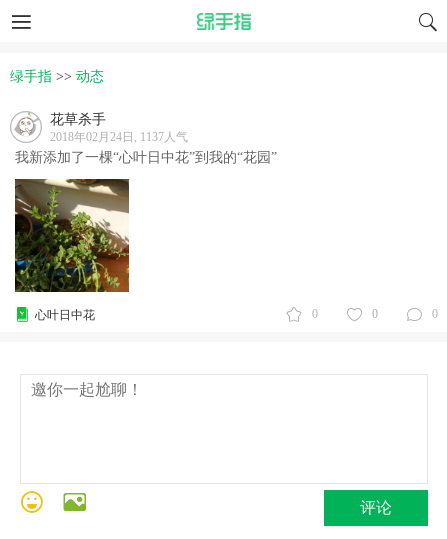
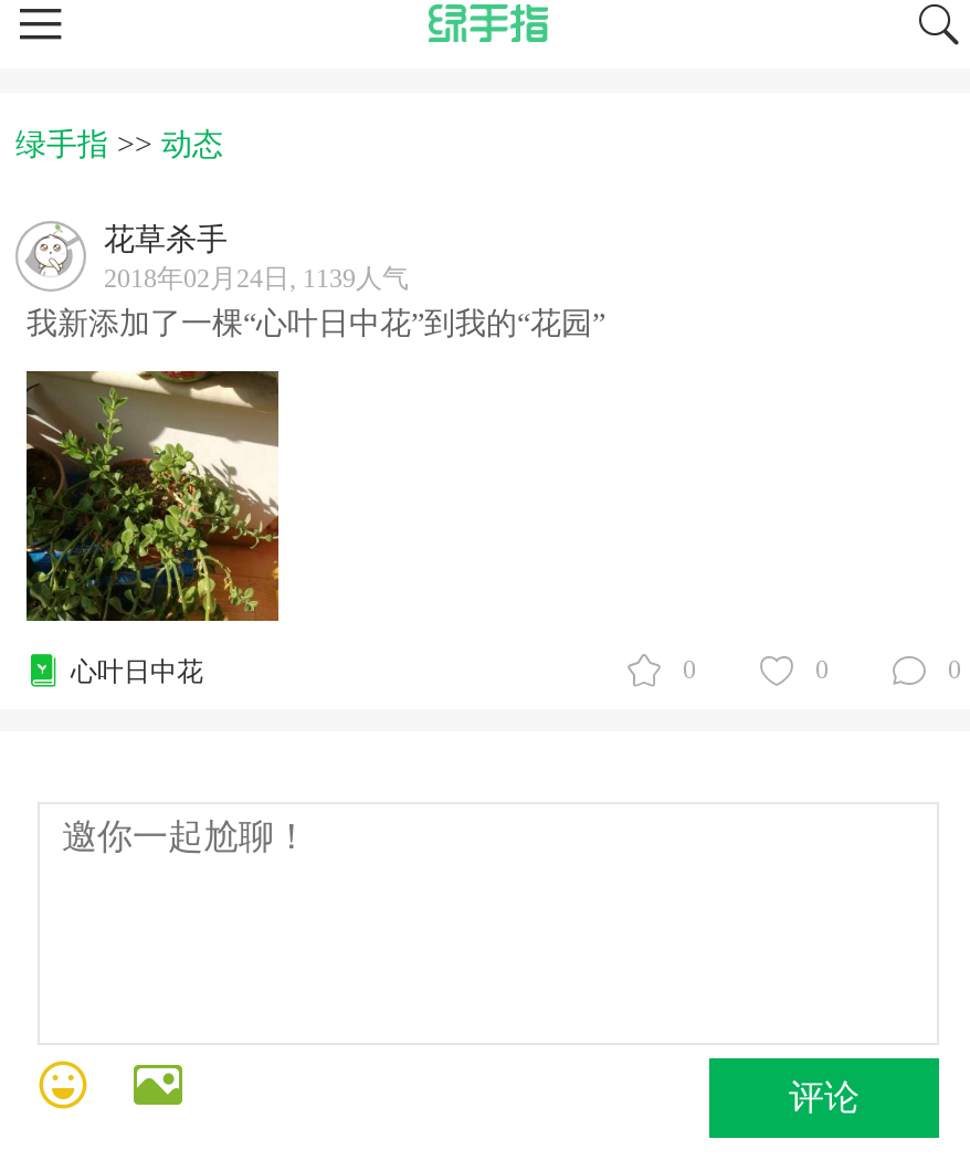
- 2018年02月24日, 1137人气
+ 2018年02月24日, 1139人气
